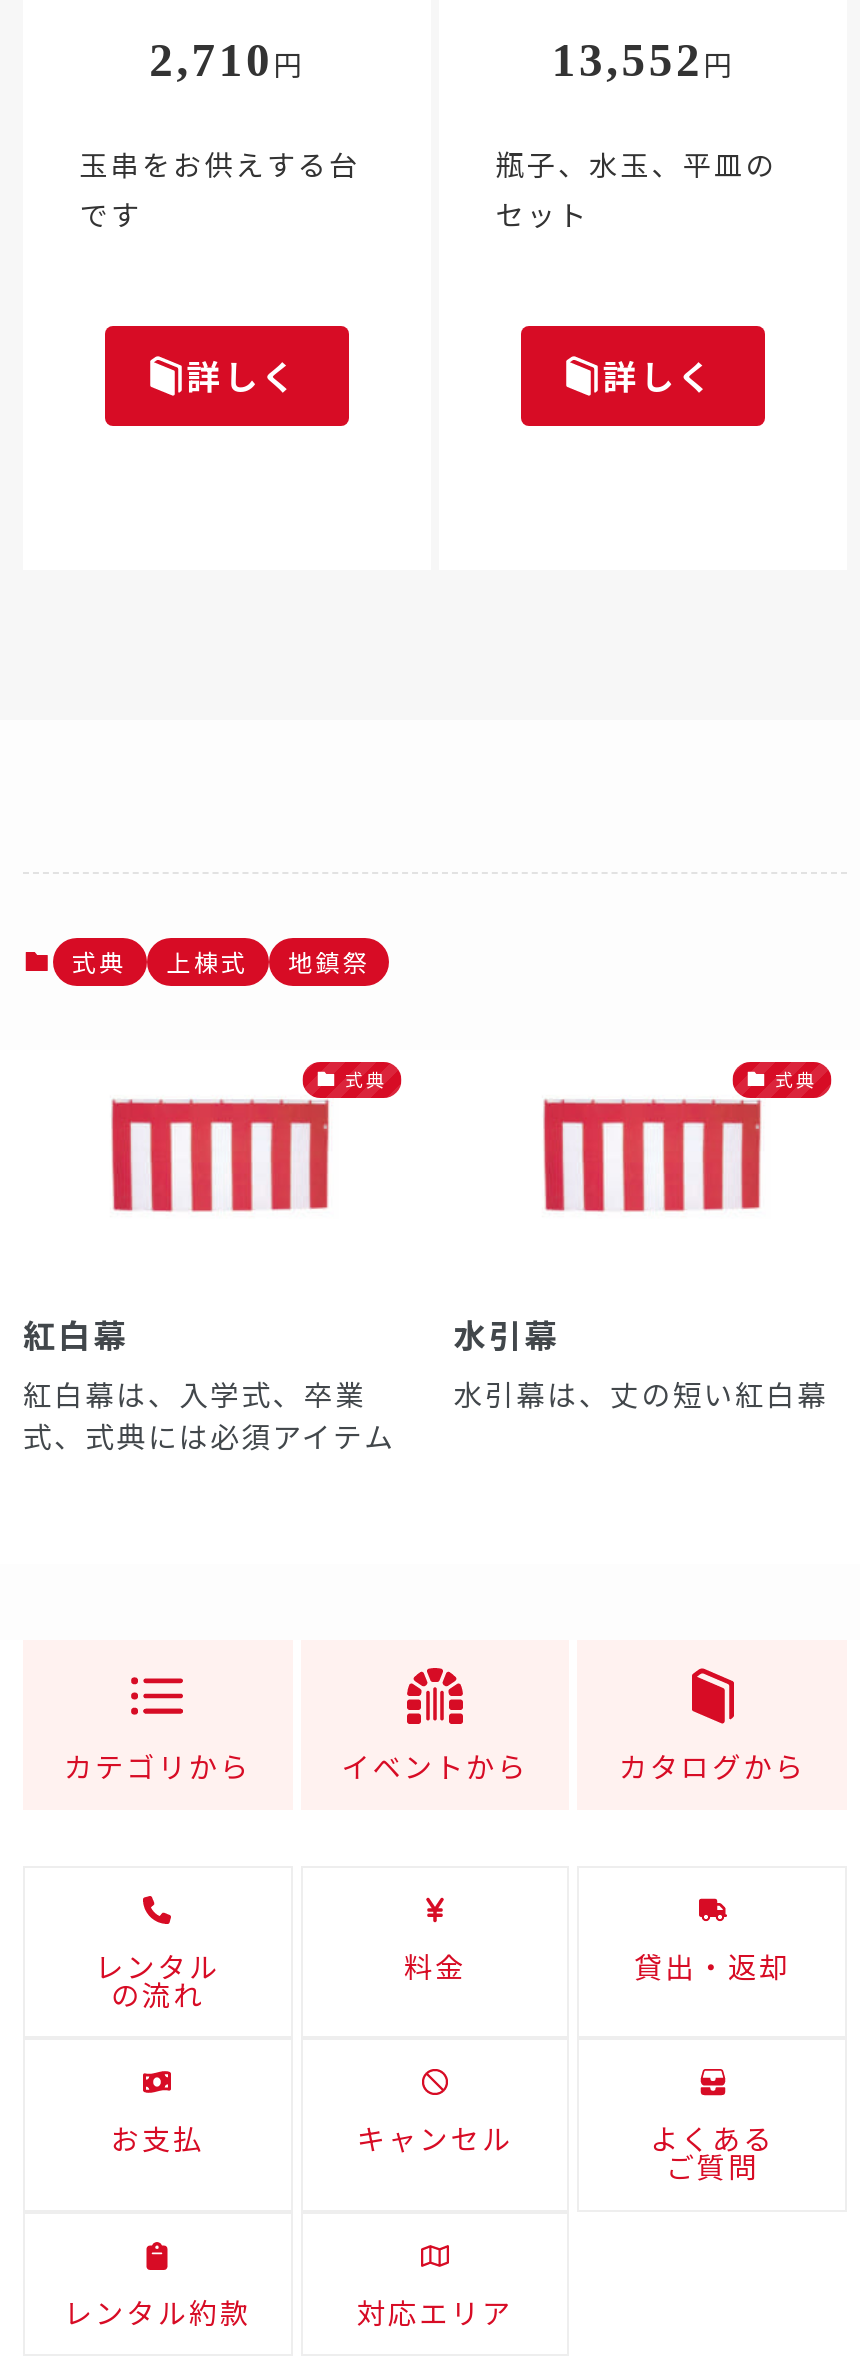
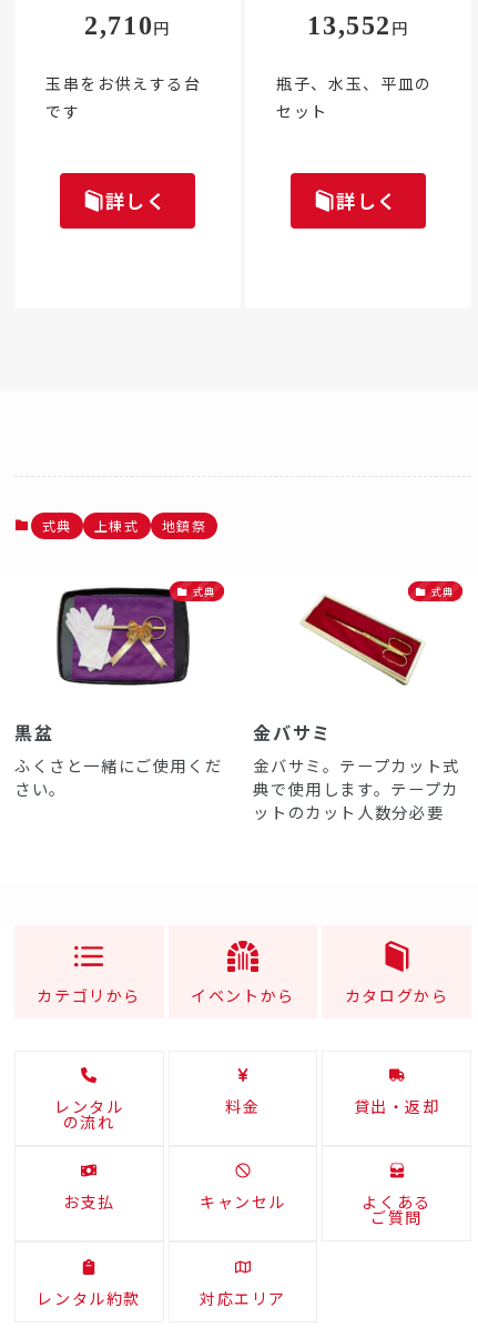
- [image]
+ [image]

- [image]
+ [image]

- 紅白幕
- 紅白幕は、入学式、卒業
- 式、式典には必須アイテム
+ 黒盆
+ ふくさと一緒にご使用くだ
+ さい。

- 水引幕
- 水引幕は、丈の短い紅白幕
+ 金バサミ
+ 金バサミ。テープカット式
+ 典で使用します。テープカ
+ ットのカット人数分必要
